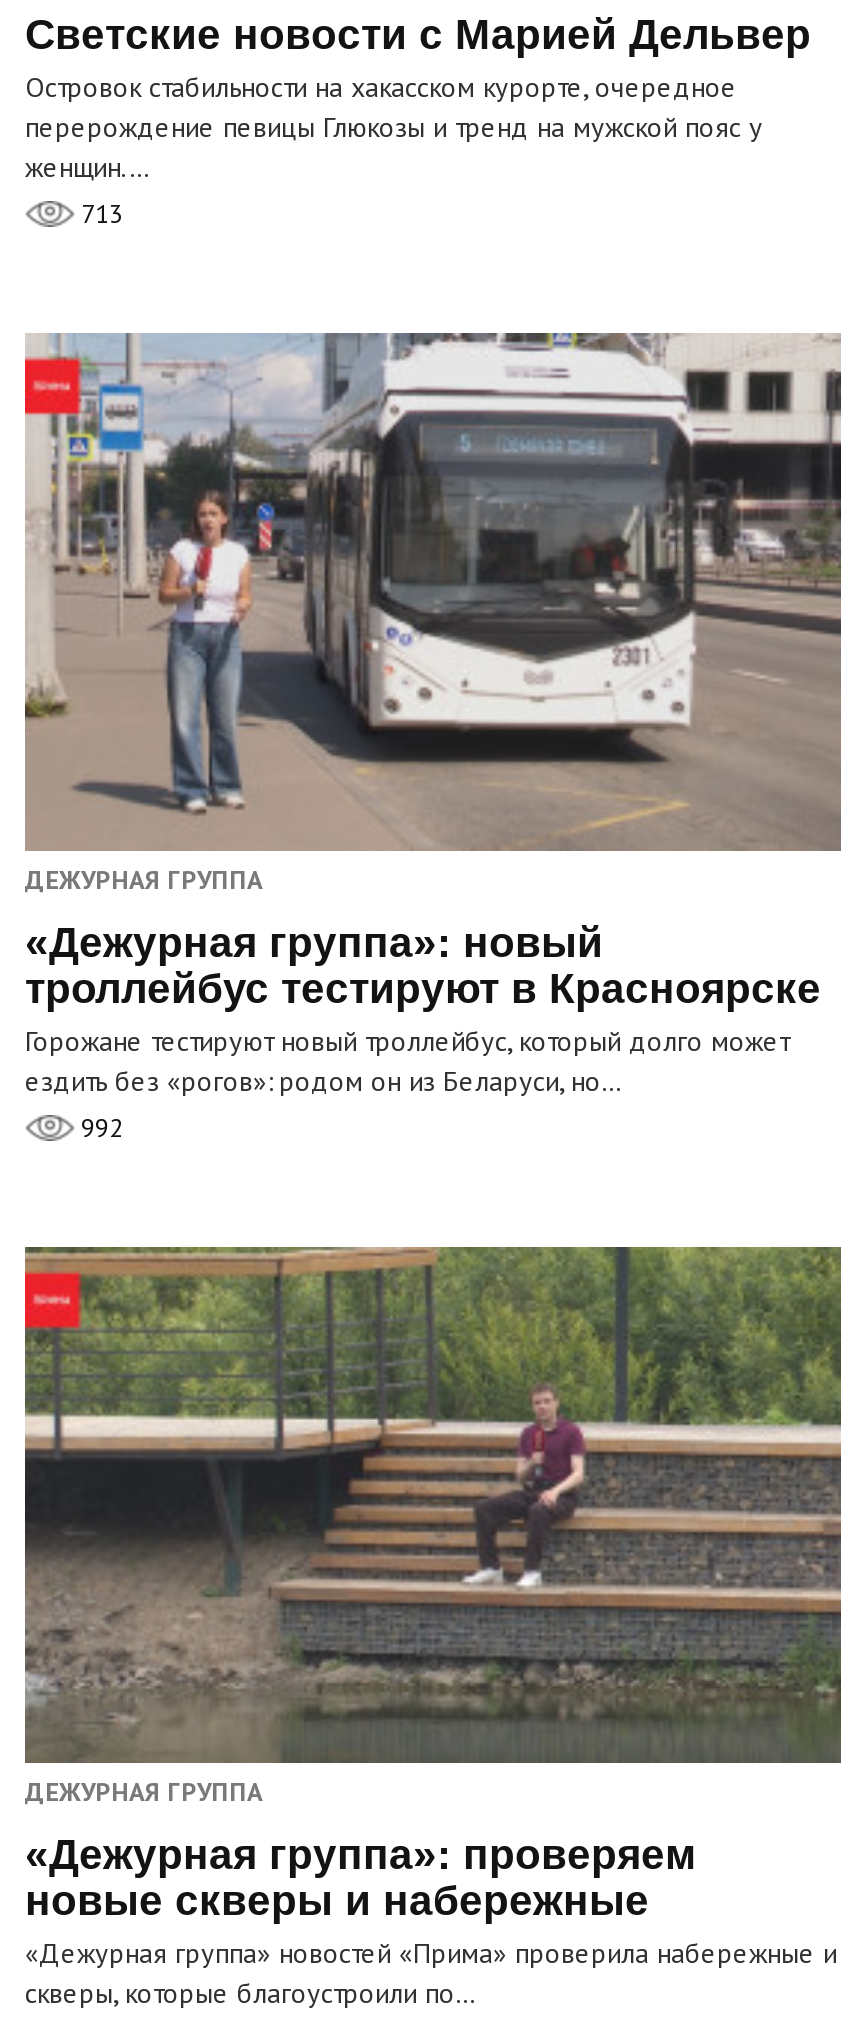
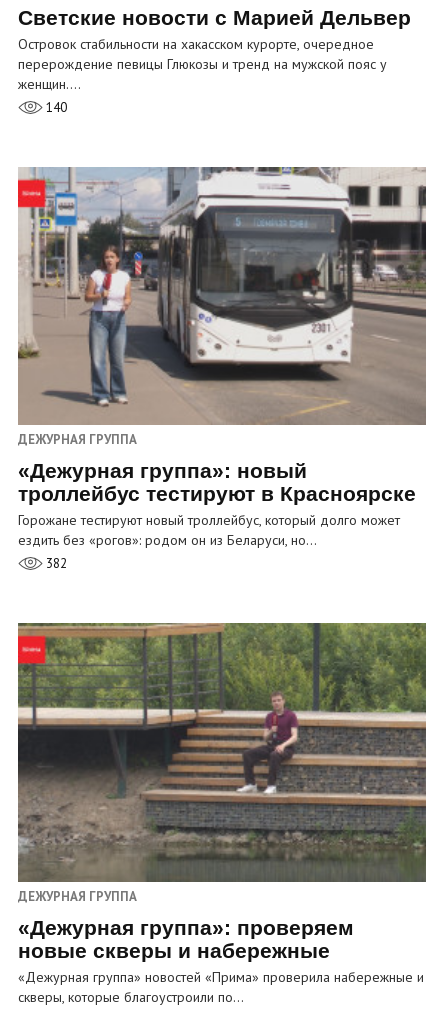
- 713
+ 140

- 992
+ 382
